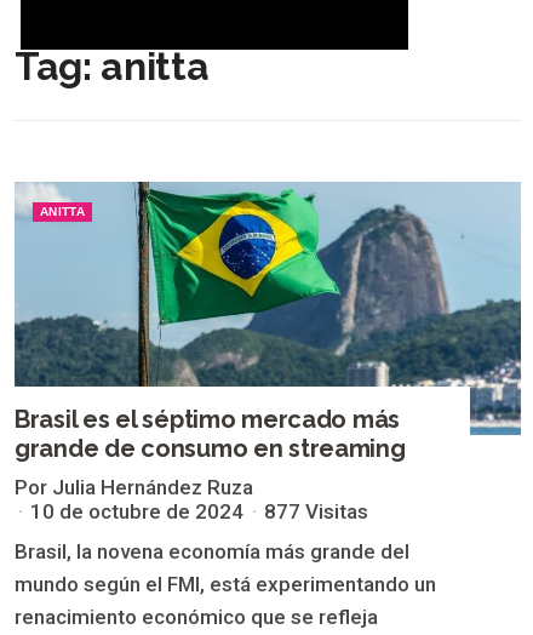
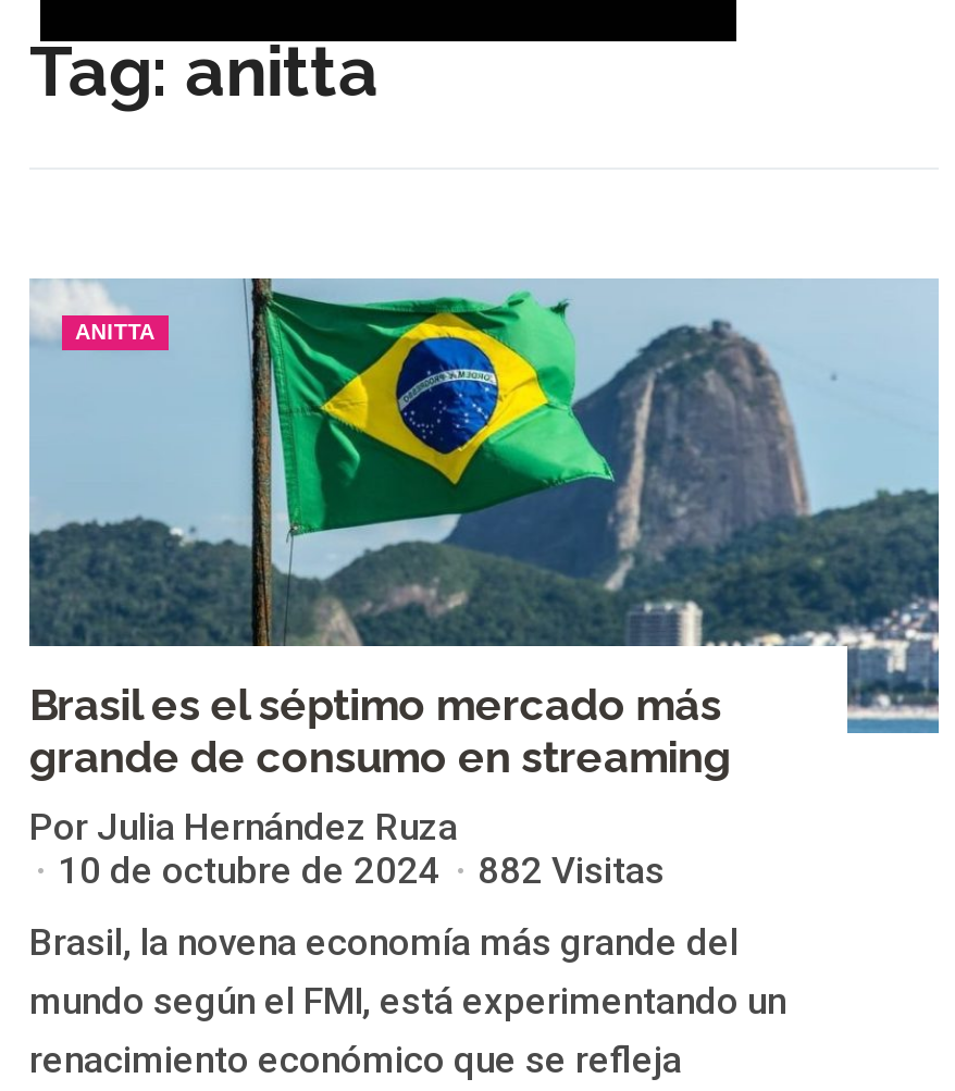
- 10 de octubre de 2024 877 Visitas
+ 10 de octubre de 2024 882 Visitas
